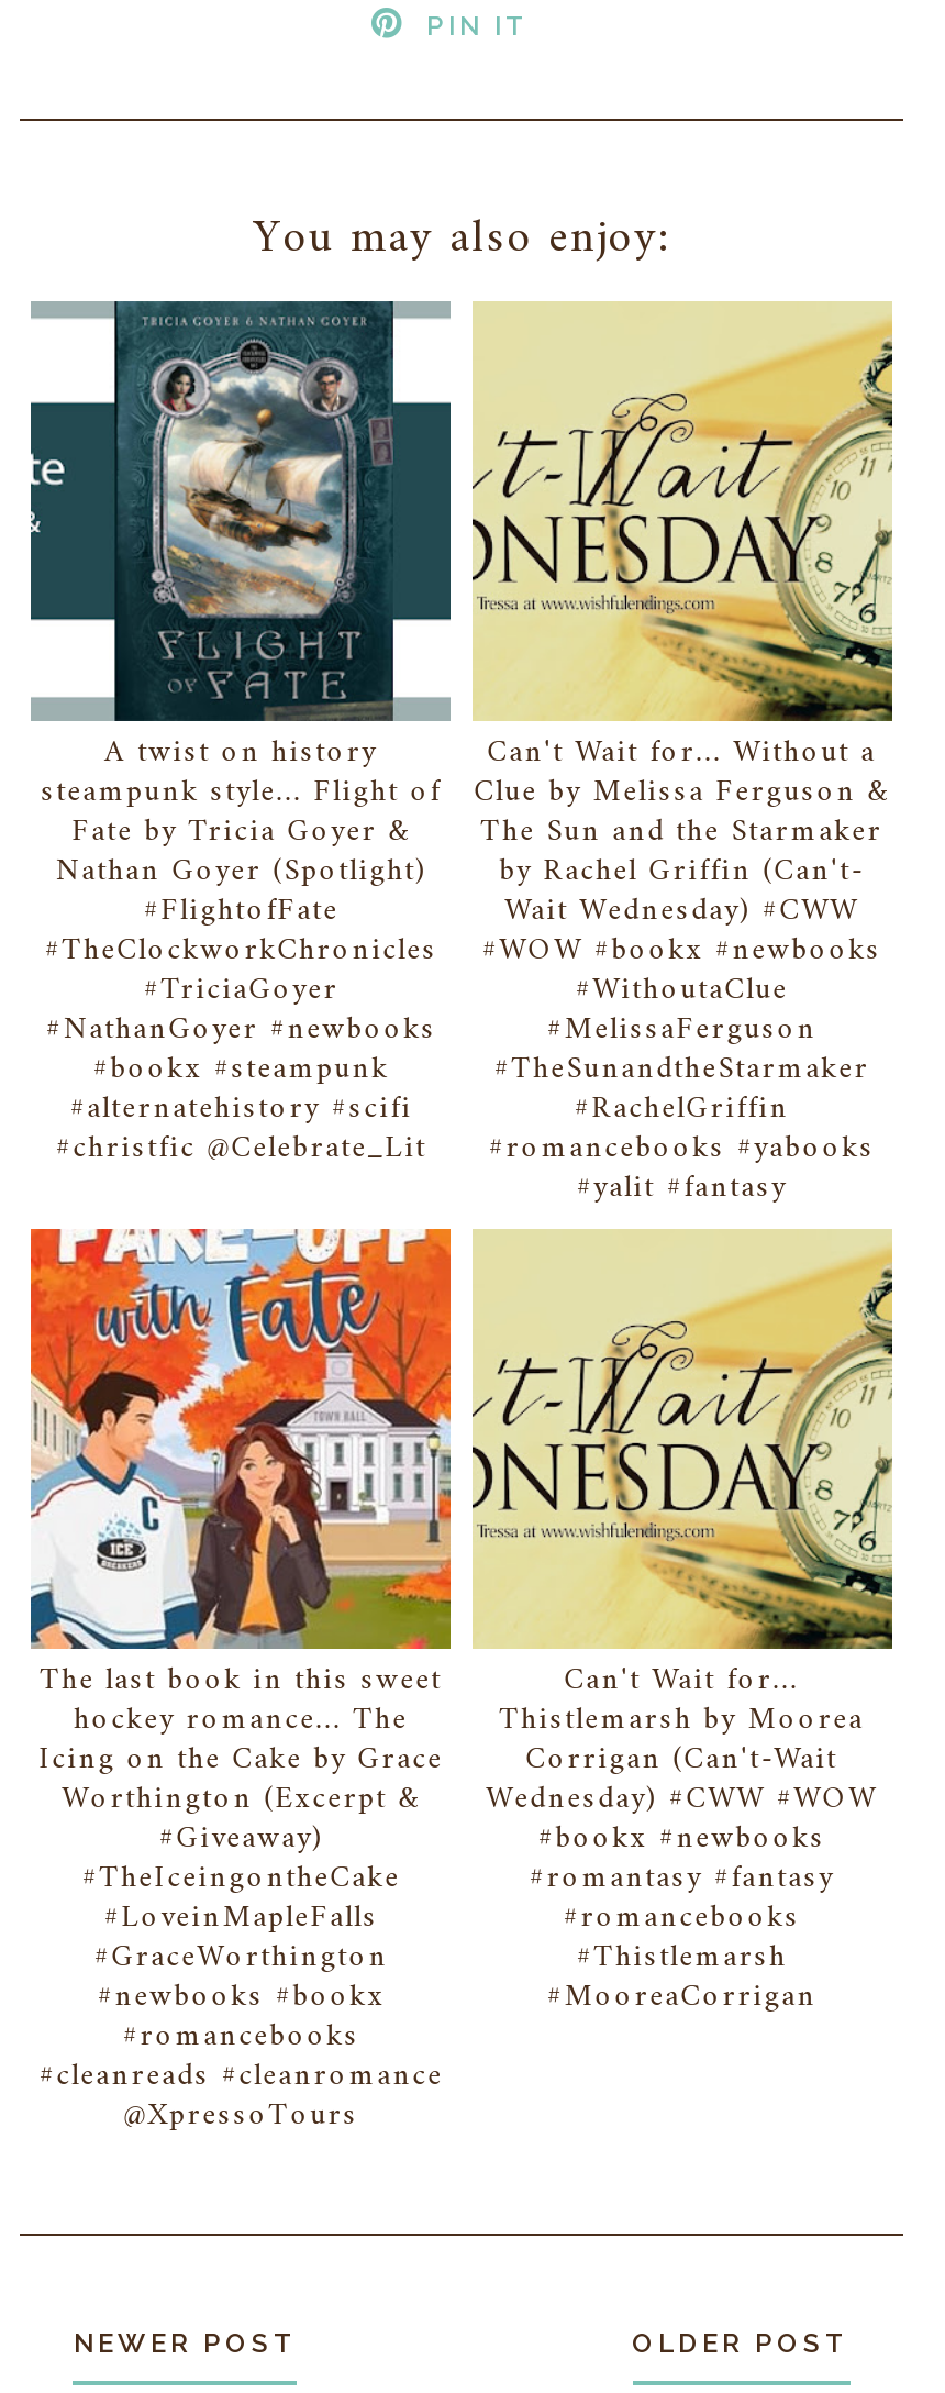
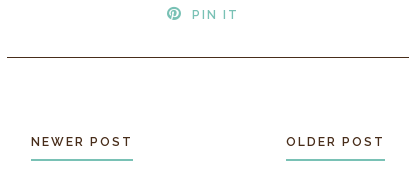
- You may also enjoy:

- [image]
- A twist on history
- steampunk style... Flight of
- Fate by Tricia Goyer &
- Nathan Goyer (Spotlight)
- #FlightofFate
- #TheClockworkChronicles
- #TriciaGoyer
- #NathanGoyer #newbooks
- #bookx #steampunk
- #alternatehistory #scifi
- #christfic @Celebrate_Lit

- [image]
- Can't Wait for... Without a
- Clue by Melissa Ferguson &
- The Sun and the Starmaker
- by Rachel Griffin (Can't-
- Wait Wednesday) #CWW
- #WOW #bookx #newbooks
- #WithoutaClue
- #MelissaFerguson
- #TheSunandtheStarmaker
- #RachelGriffin
- #romancebooks #yabooks
- #yalit #fantasy

- [image]
- The last book in this sweet
- hockey romance... The
- Icing on the Cake by Grace
- Worthington (Excerpt &
- #Giveaway)
- #TheIceingontheCake
- #LoveinMapleFalls
- #GraceWorthington
- #newbooks #bookx
- #romancebooks
- #cleanreads #cleanromance
- @XpressoTours

- [image]
- Can't Wait for...
- Thistlemarsh by Moorea
- Corrigan (Can't-Wait
- Wednesday) #CWW #WOW
- #bookx #newbooks
- #romantasy #fantasy
- #romancebooks
- #Thistlemarsh
- #MooreaCorrigan
